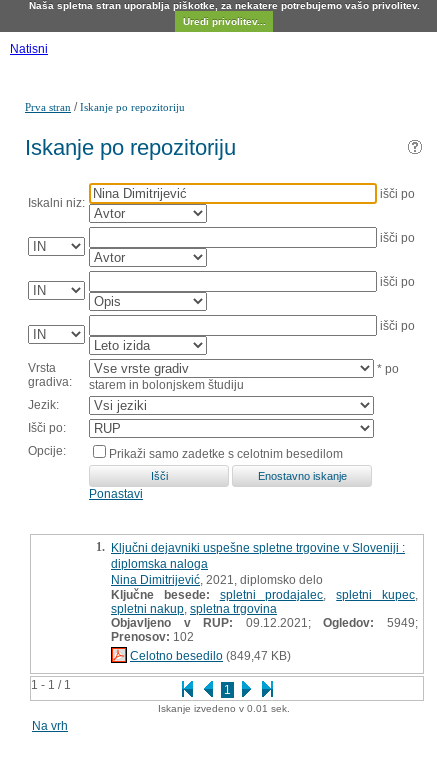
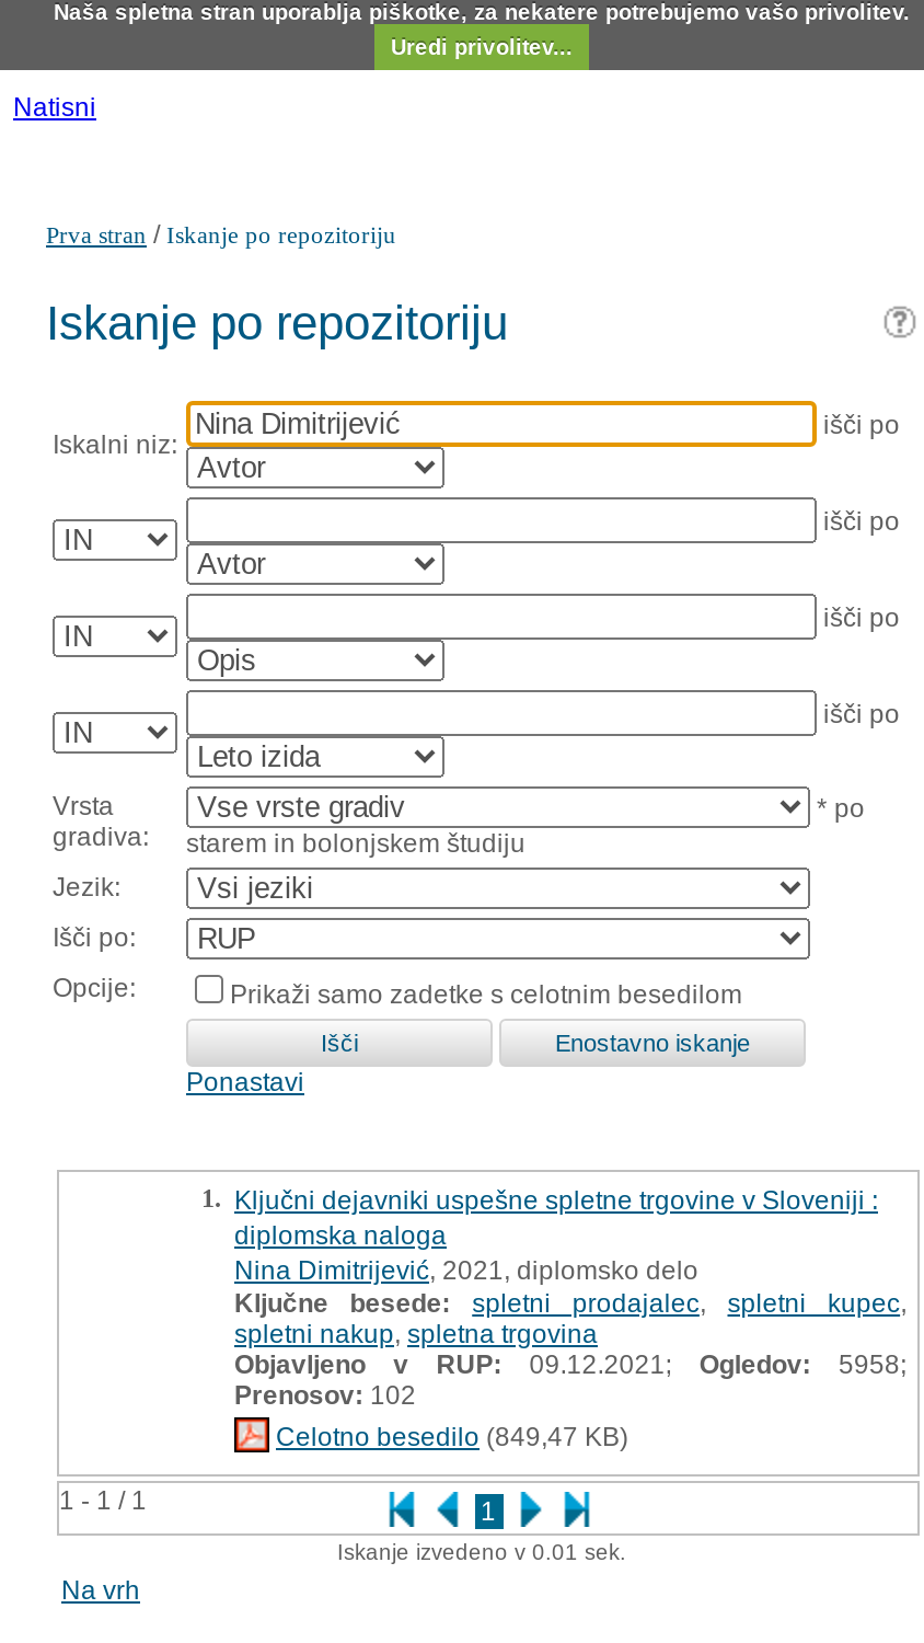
- Objavljeno v RUP:09.12.2021; Ogledov: 5949;
+ Objavljeno v RUP:09.12.2021; Ogledov: 5958;
